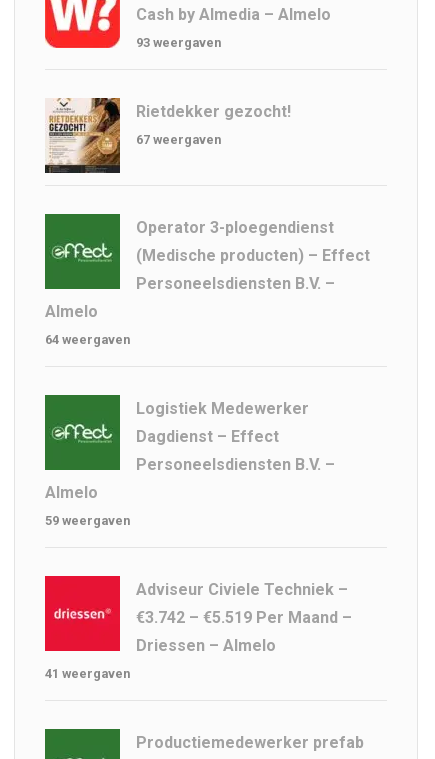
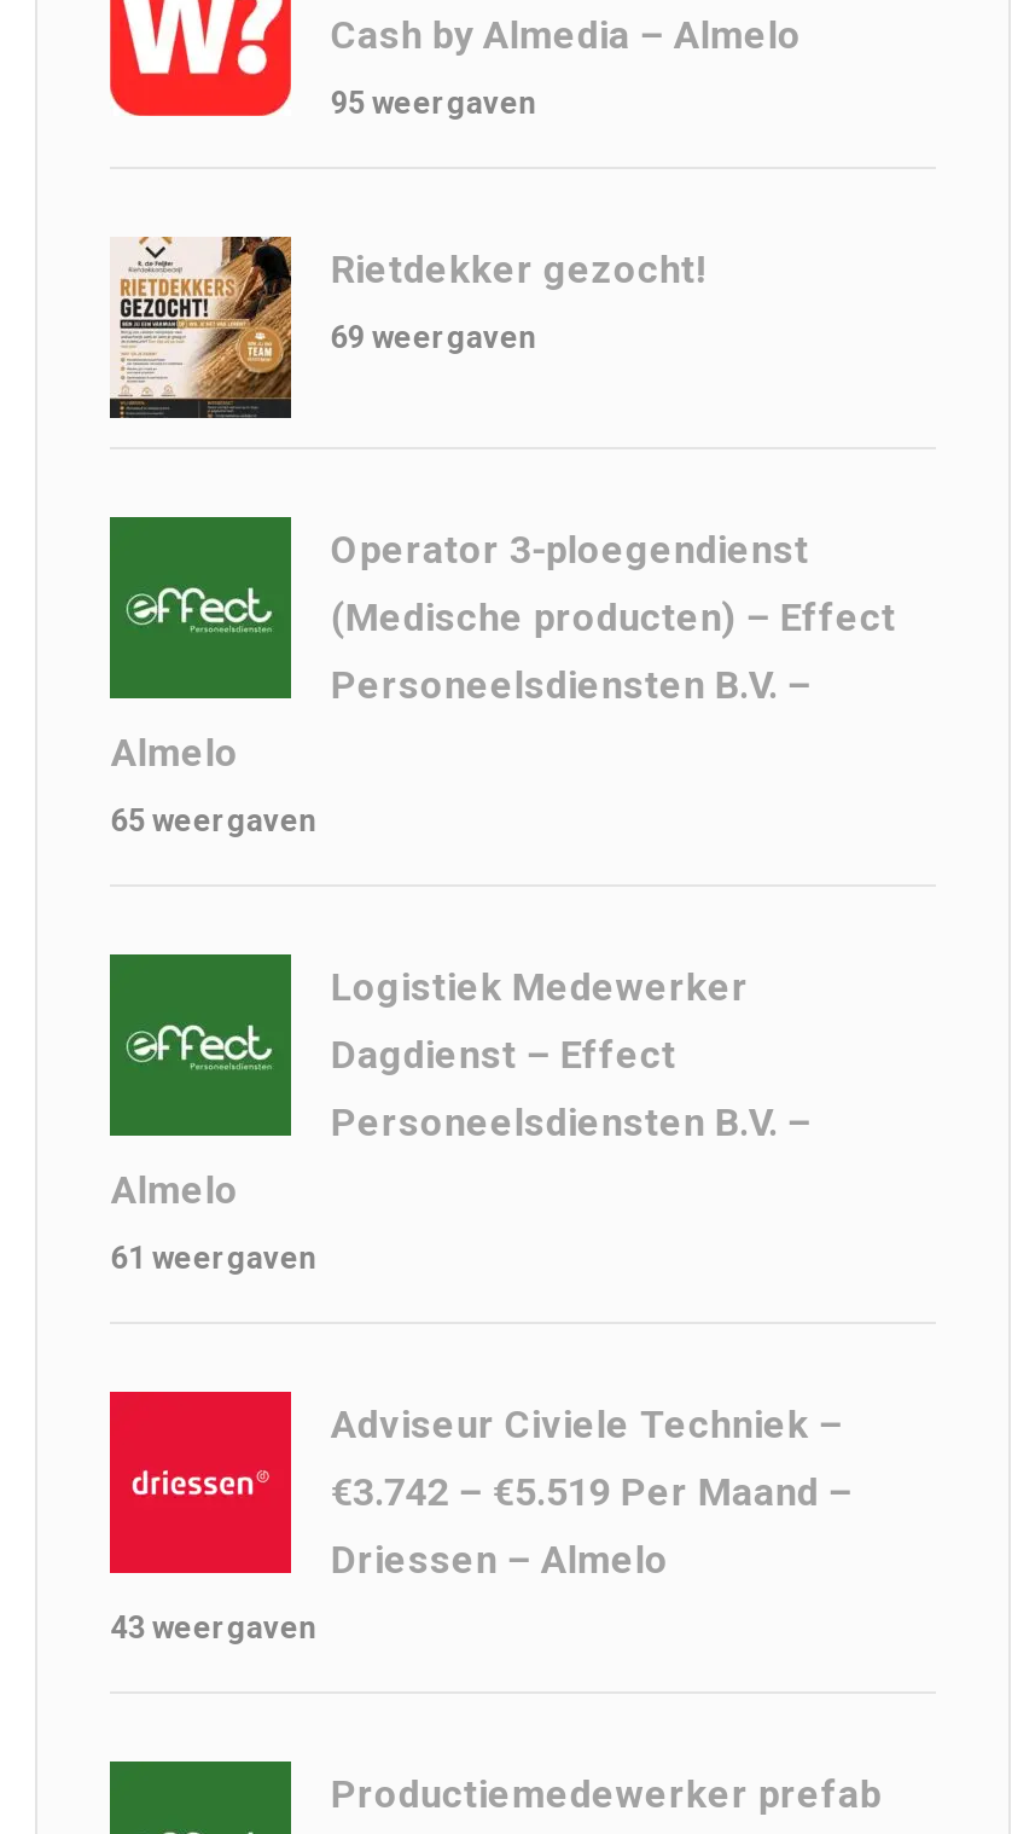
- 93 weergaven
+ 95 weergaven

- 67 weergaven
+ 69 weergaven

- 64 weergaven
+ 65 weergaven

- 59 weergaven
+ 61 weergaven

- 41 weergaven
+ 43 weergaven
